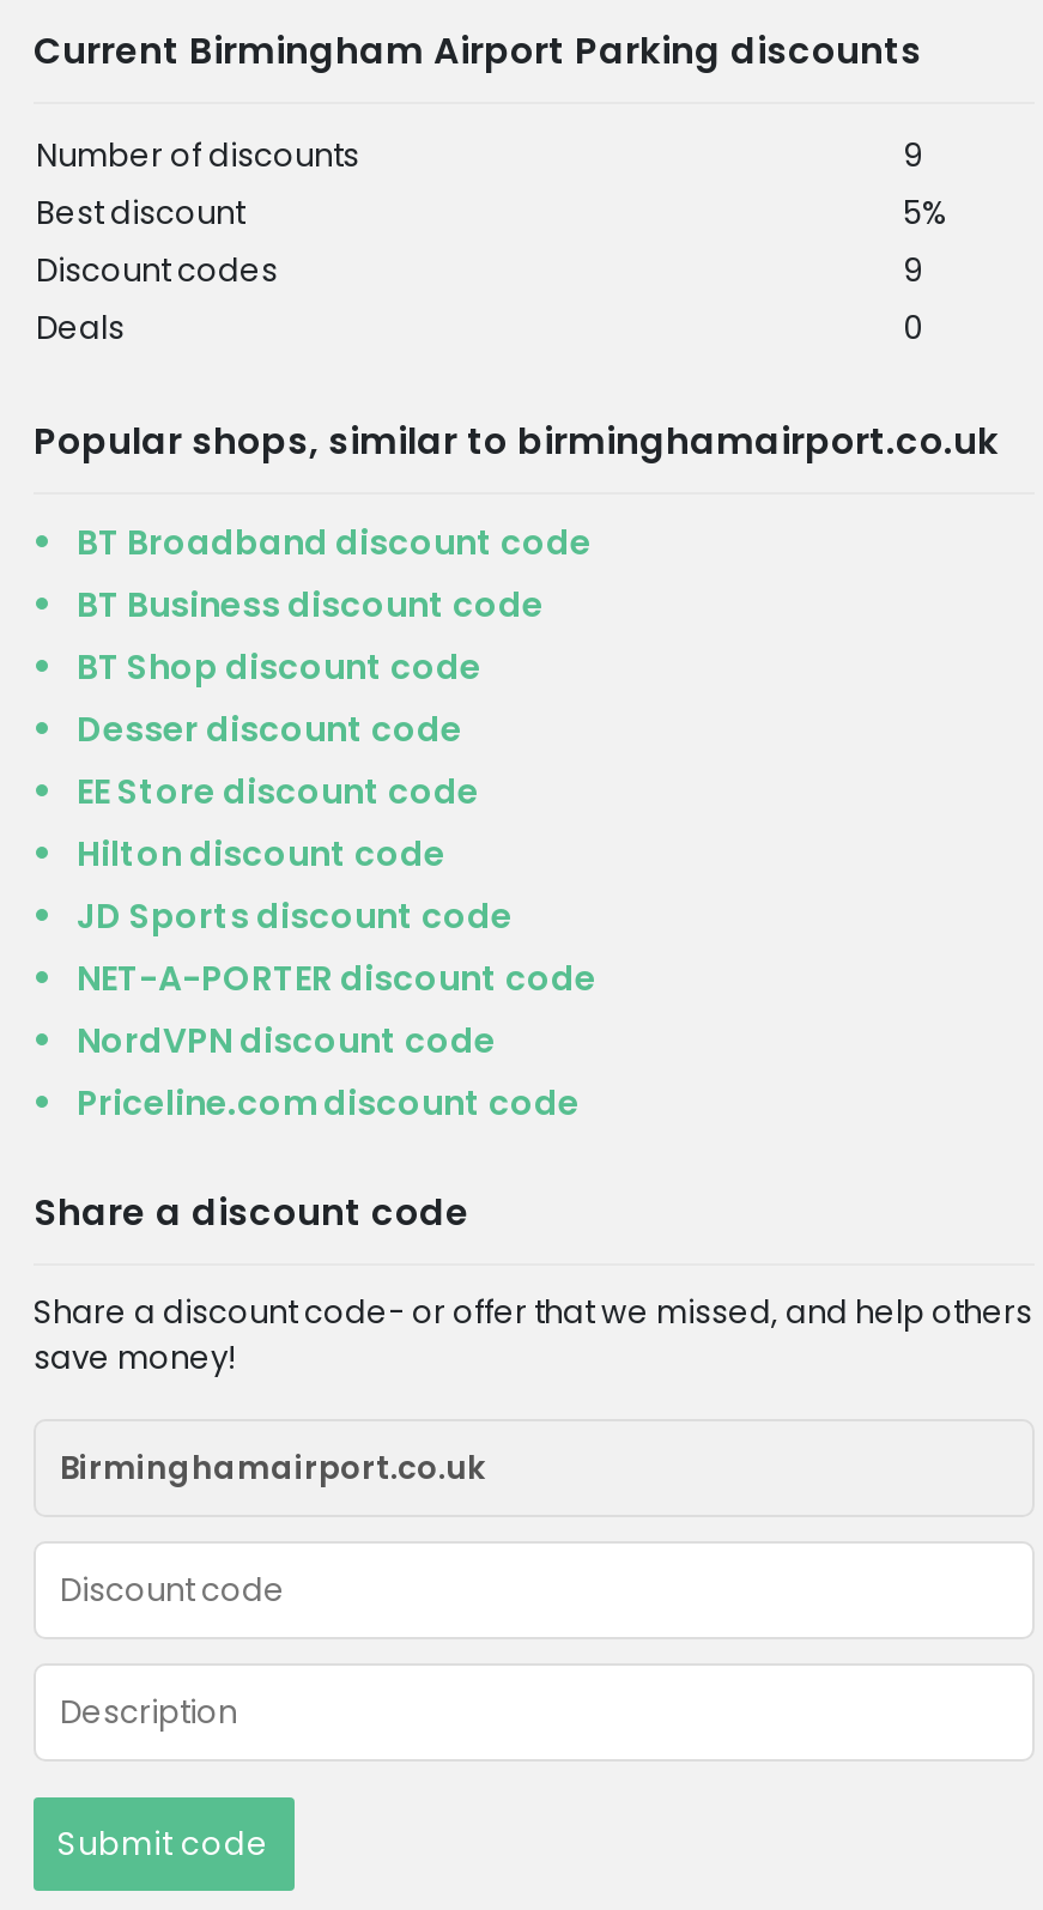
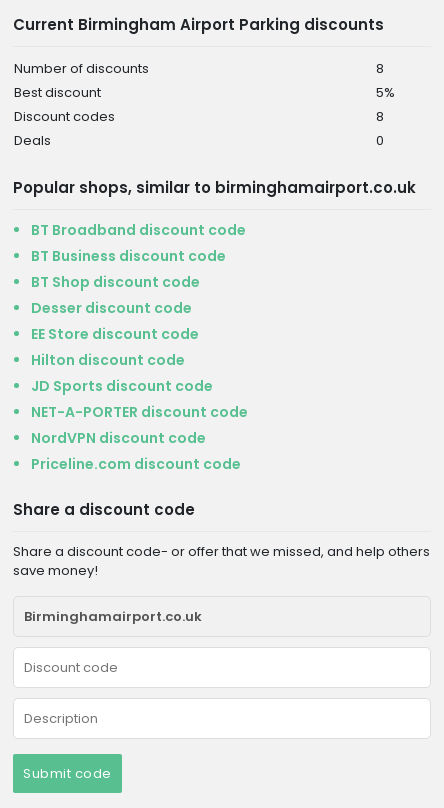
- 9
+ 8

- 9
+ 8
